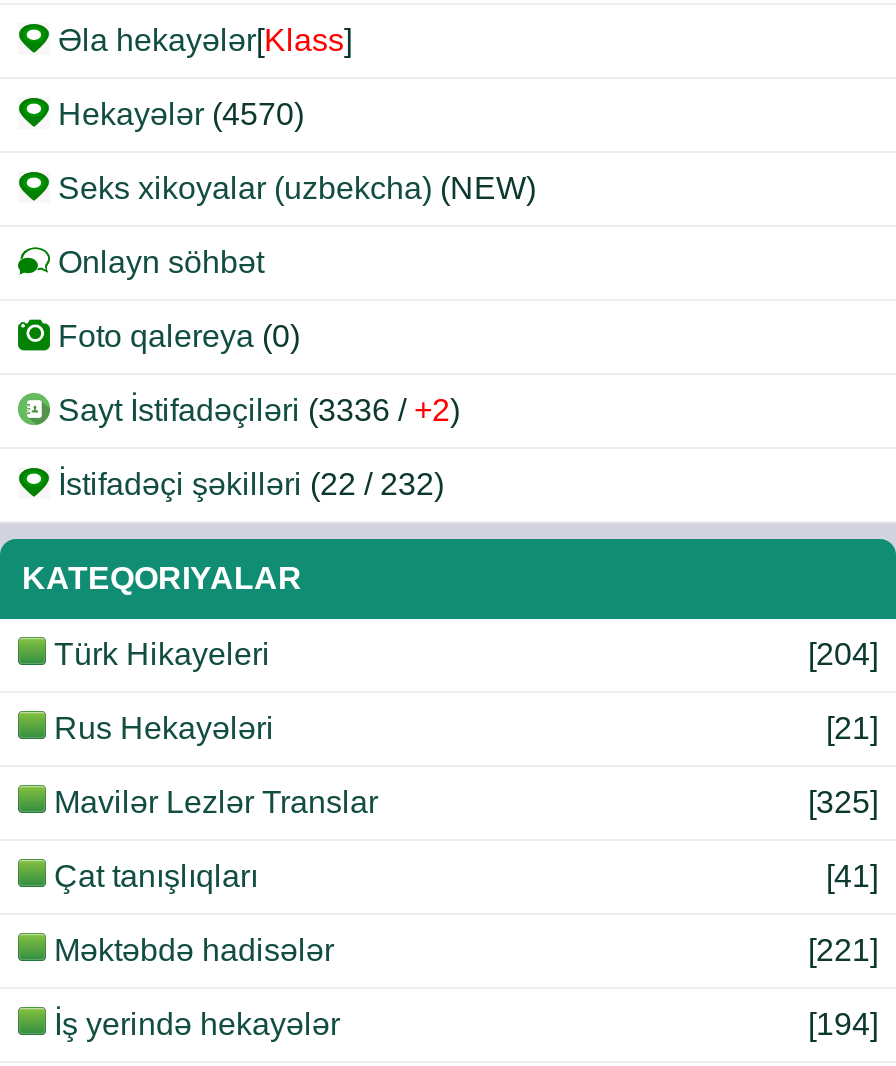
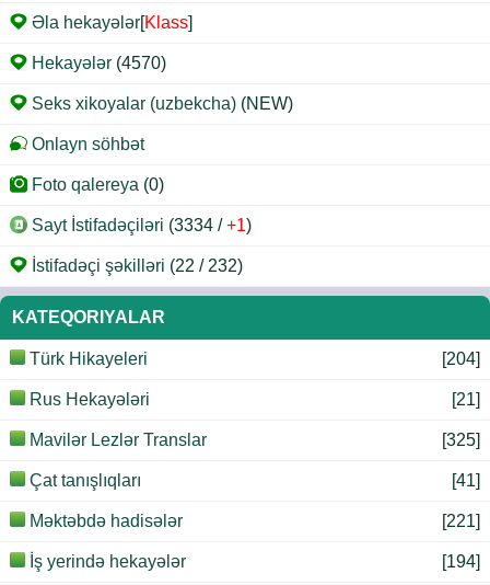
- Sayt İstifadəçiləri (3336 / +2)
+ Sayt İstifadəçiləri (3334 / +1)
